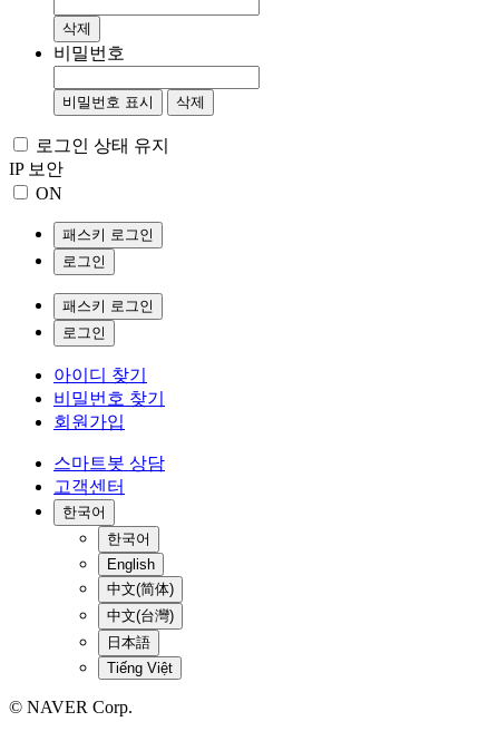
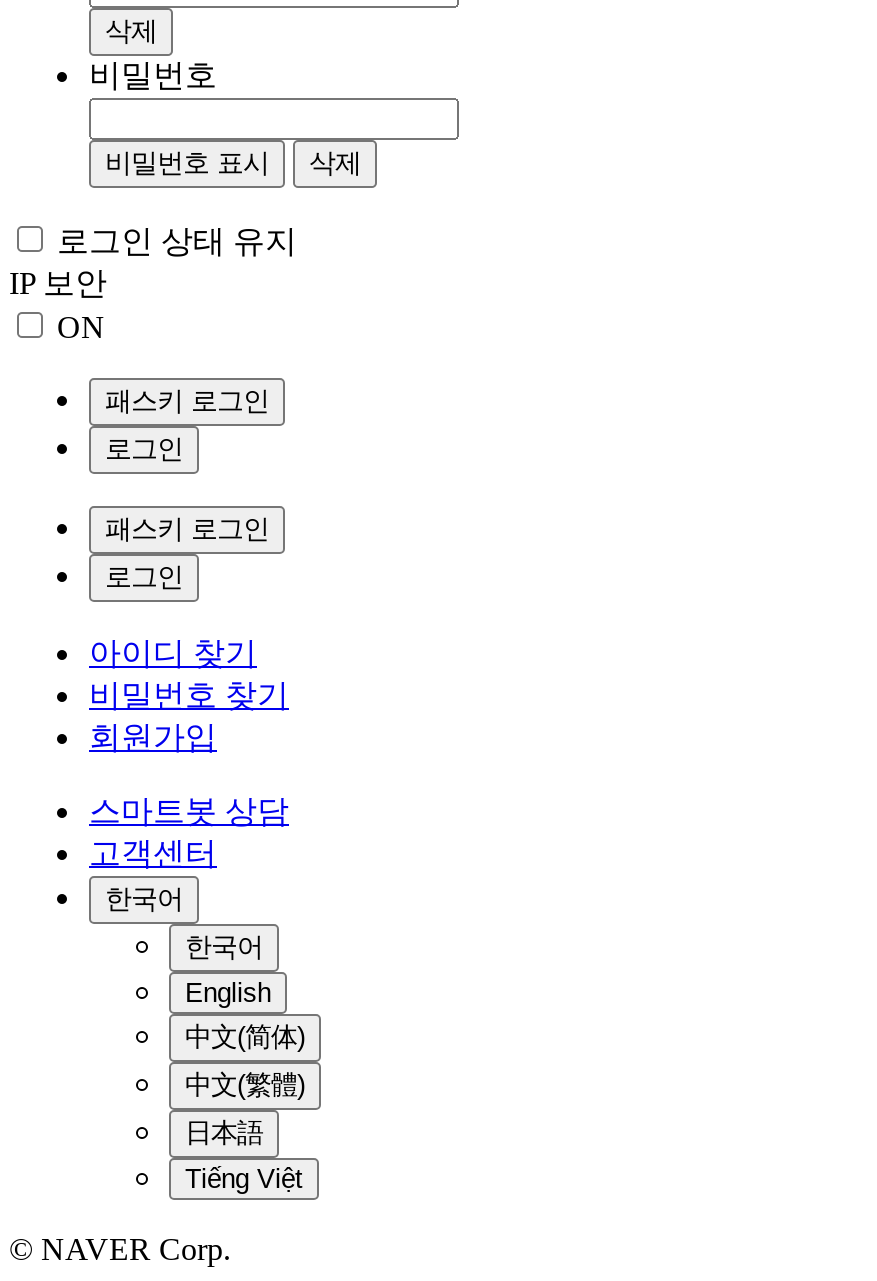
- 中文(台灣)
+ 中文(繁體)
